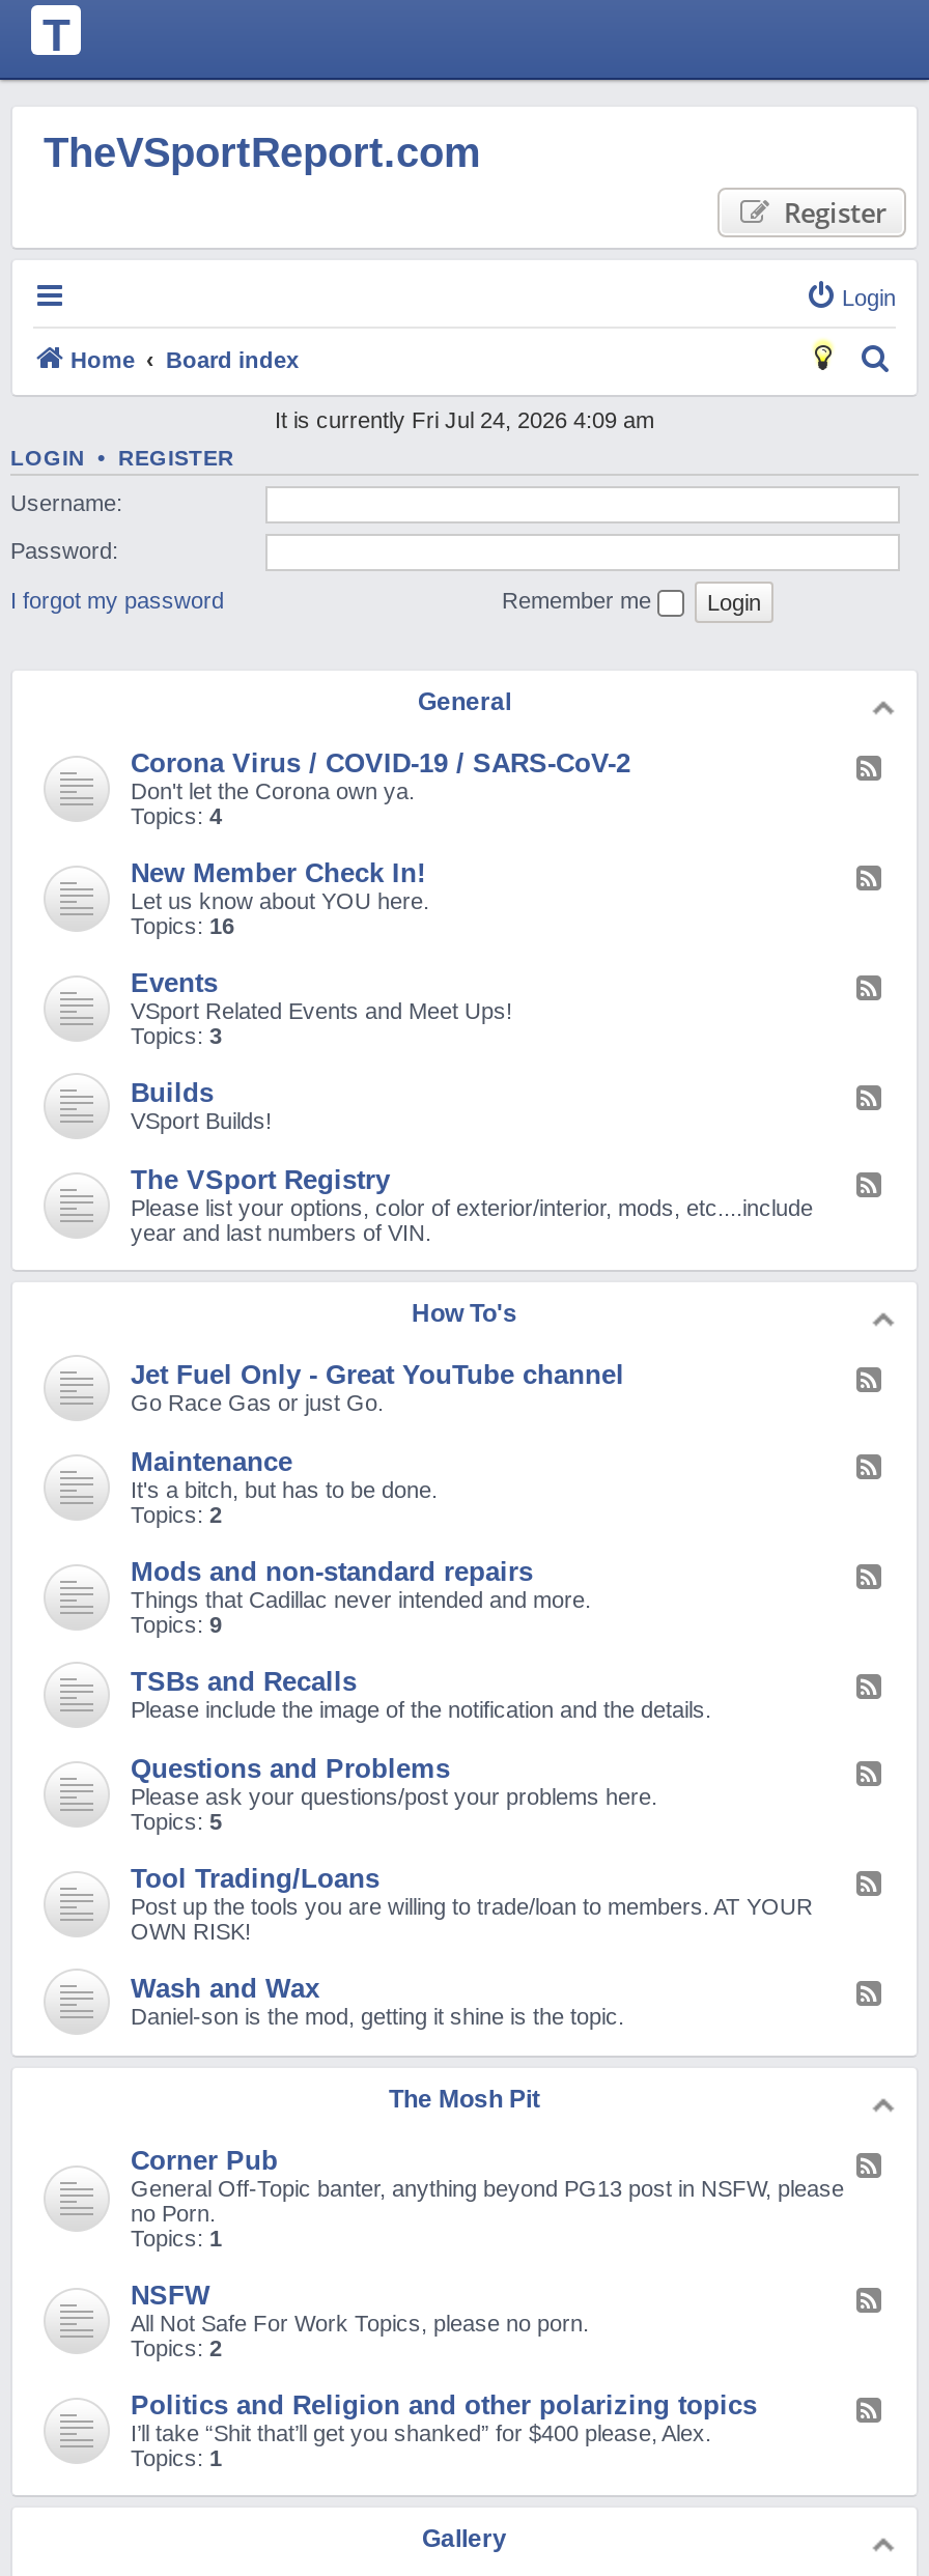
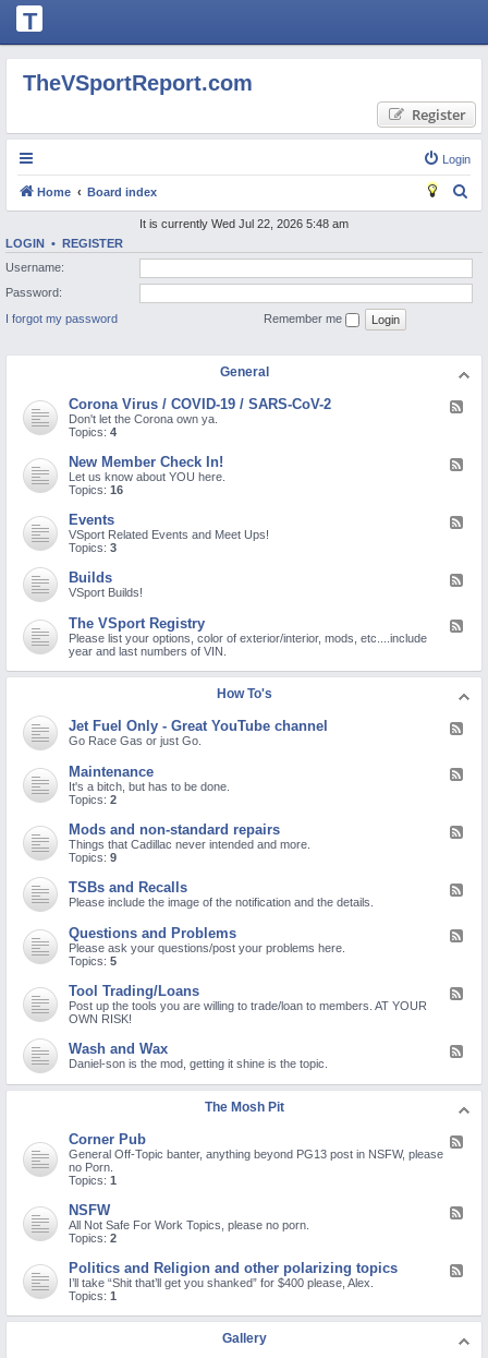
- It is currently Fri Jul 24, 2026 4:09 am
+ It is currently Wed Jul 22, 2026 5:48 am
